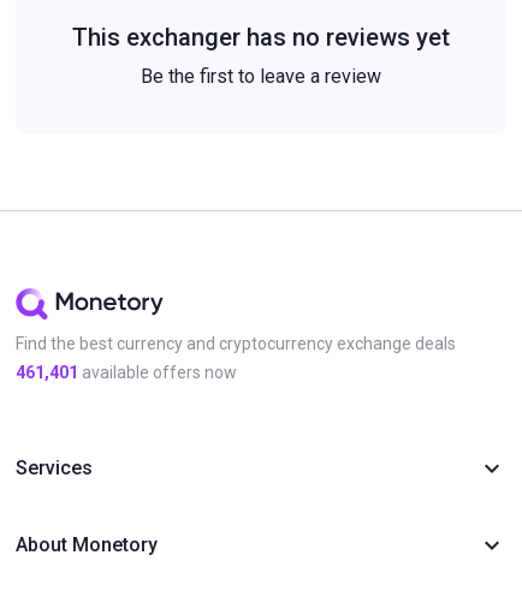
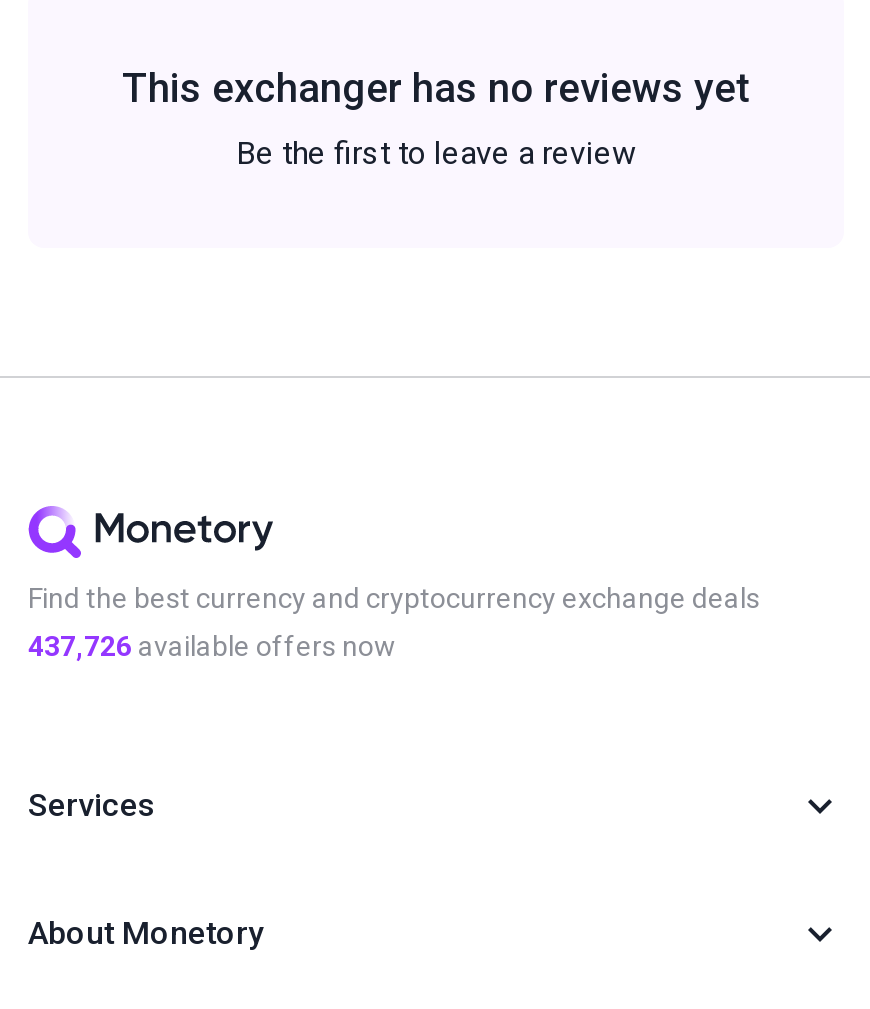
- 461,401 available offers now
+ 437,726 available offers now
